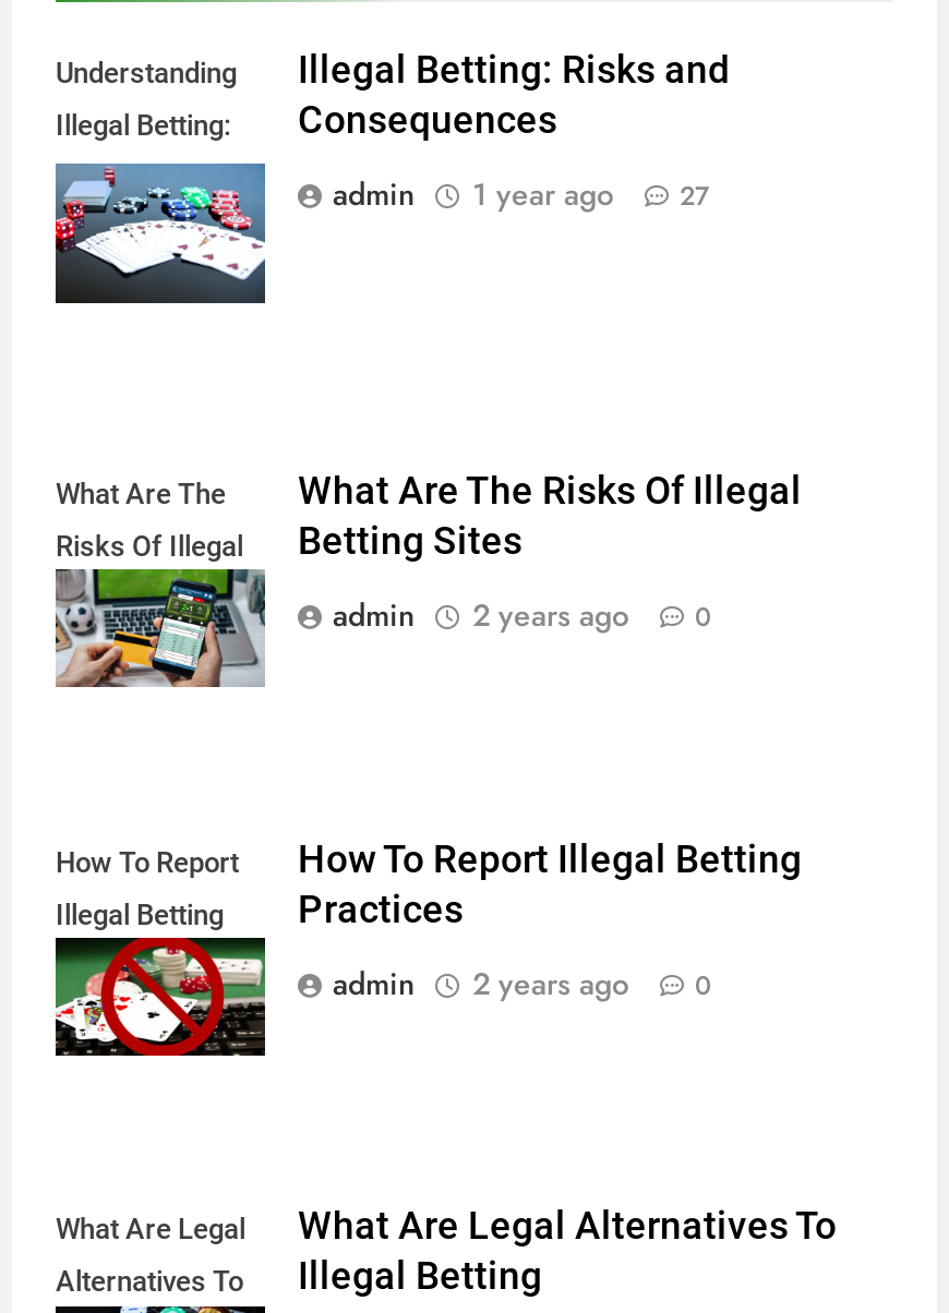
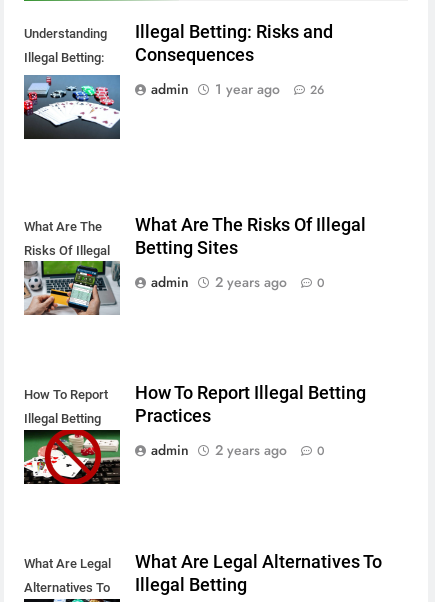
- admin 1 year ago 27
+ admin 1 year ago 26
